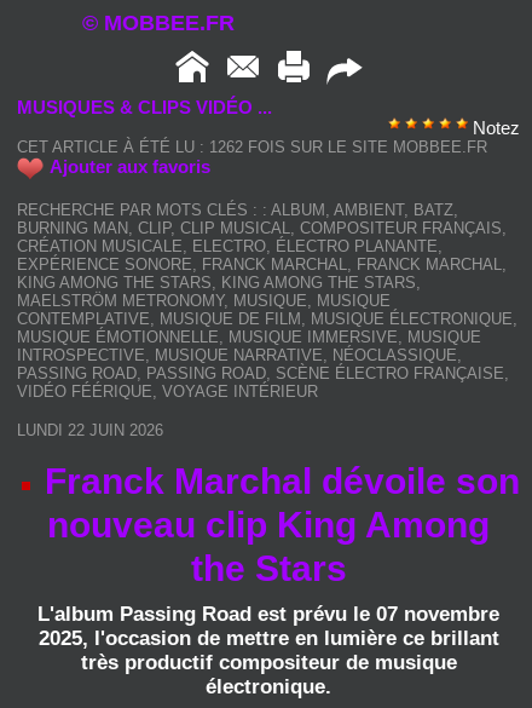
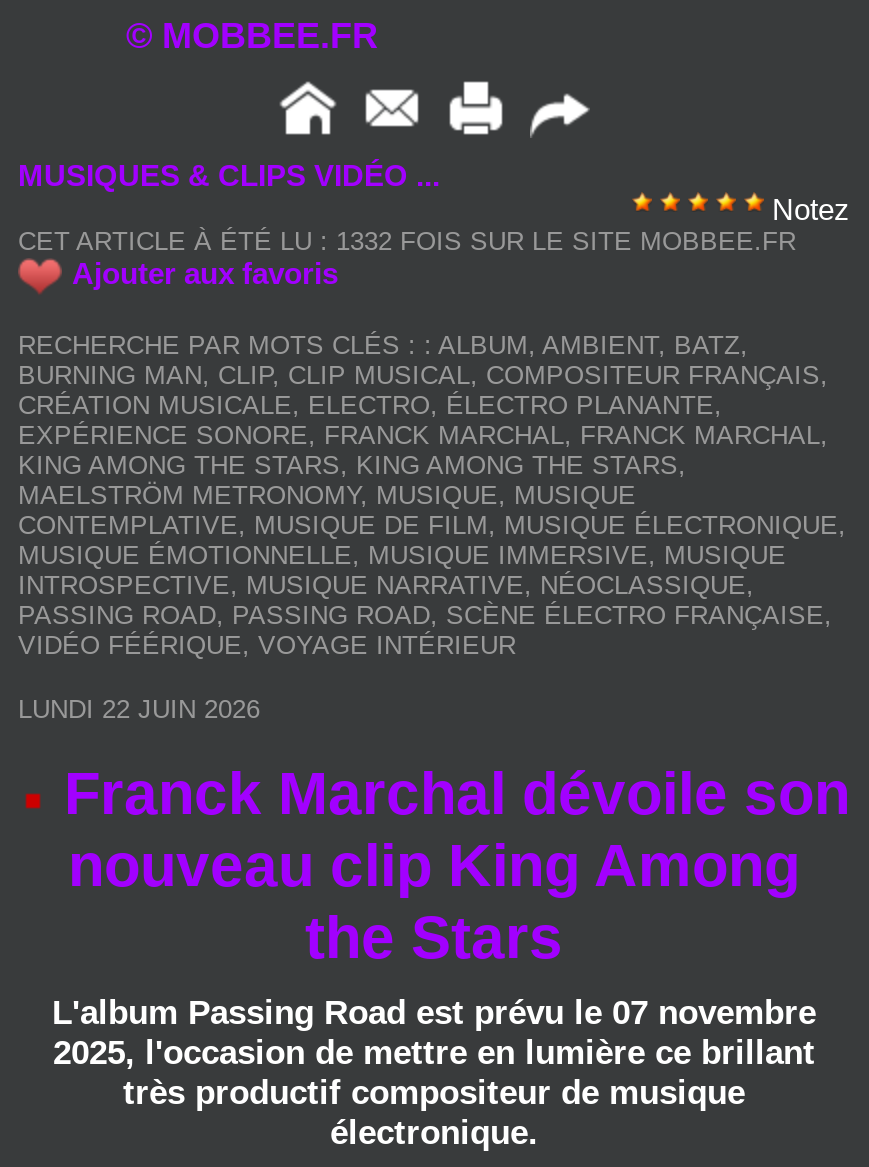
- CET ARTICLE À ÉTÉ LU : 1262 FOIS SUR LE SITE MOBBEE.FR
+ CET ARTICLE À ÉTÉ LU : 1332 FOIS SUR LE SITE MOBBEE.FR
